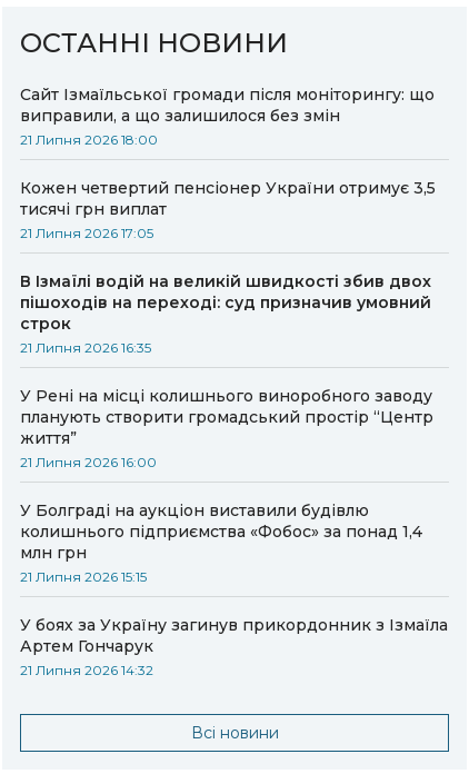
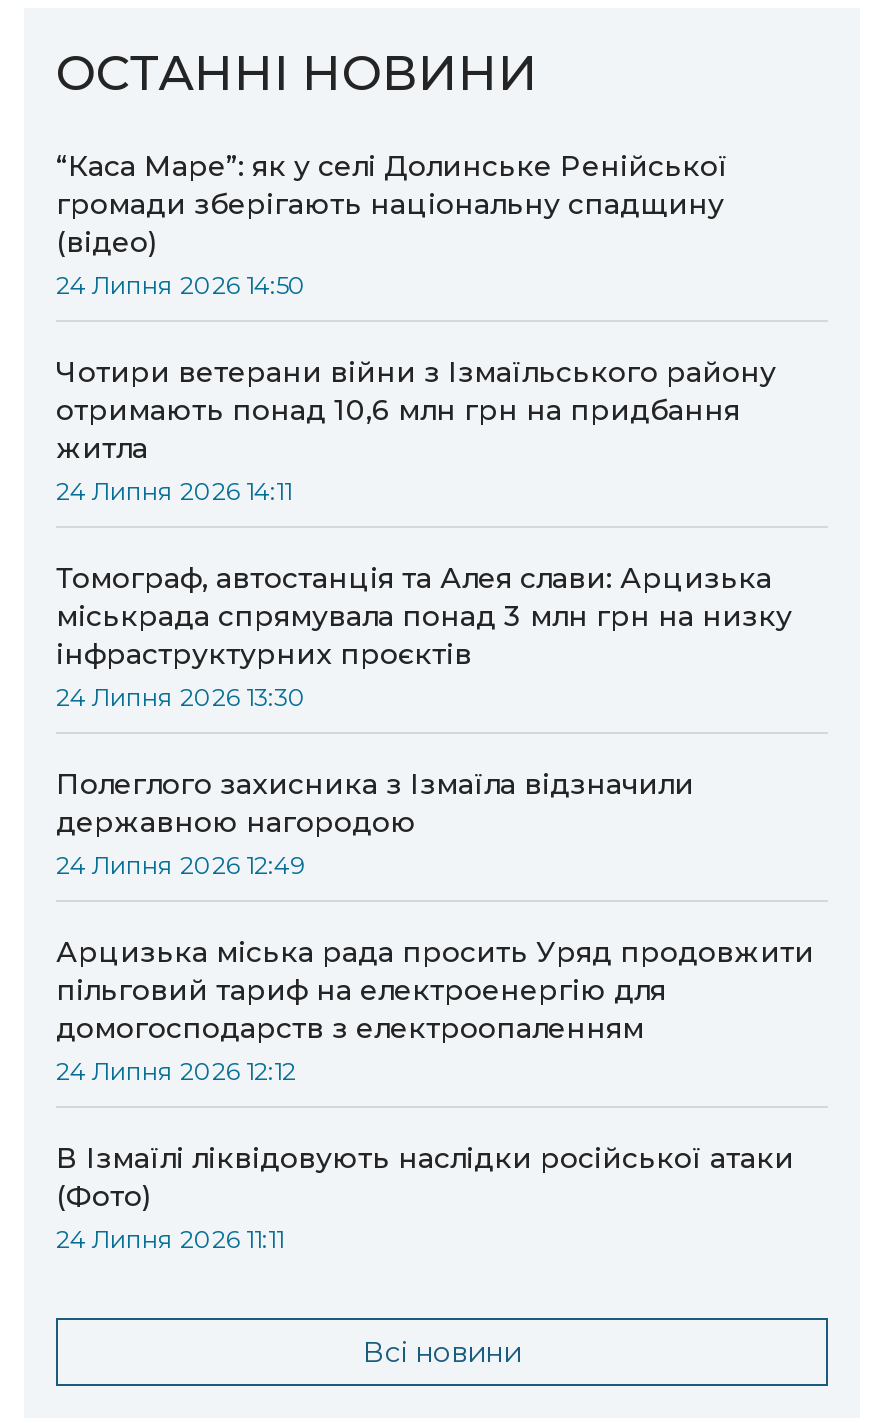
- Сайт Ізмаїльської громади після моніторингу: що
- виправили, а що залишилося без змін
- 21 Липня 2026 18:00
+ “Каса Маре”: як у селі Долинське Ренійської
+ громади зберігають національну спадщину
+ (відео)
+ 24 Липня 2026 14:50

- Кожен четвертий пенсіонер України отримує 3,5
- тисячі грн виплат
- 21 Липня 2026 17:05
+ Чотири ветерани війни з Ізмаїльського району
+ отримають понад 10,6 млн грн на придбання
+ житла
+ 24 Липня 2026 14:11

- В Ізмаїлі водій на великій швидкості збив двох
- пішоходів на переході: суд призначив умовний
- строк
- 21 Липня 2026 16:35
+ Томограф, автостанція та Алея слави: Арцизька
+ міськрада спрямувала понад 3 млн грн на низку
+ інфраструктурних проєктів
+ 24 Липня 2026 13:30

- У Рені на місці колишнього виноробного заводу
- планують створити громадський простір “Центр
- життя”
- 21 Липня 2026 16:00
+ Полеглого захисника з Ізмаїла відзначили
+ державною нагородою
+ 24 Липня 2026 12:49

- У Болграді на аукціон виставили будівлю
- колишнього підприємства «Фобос» за понад 1,4
- млн грн
- 21 Липня 2026 15:15
+ Арцизька міська рада просить Уряд продовжити
+ пільговий тариф на електроенергію для
+ домогосподарств з електроопаленням
+ 24 Липня 2026 12:12

- У боях за Україну загинув прикордонник з Ізмаїла
- Артем Гончарук
- 21 Липня 2026 14:32
+ В Ізмаїлі ліквідовують наслідки російської атаки
+ (Фото)
+ 24 Липня 2026 11:11
